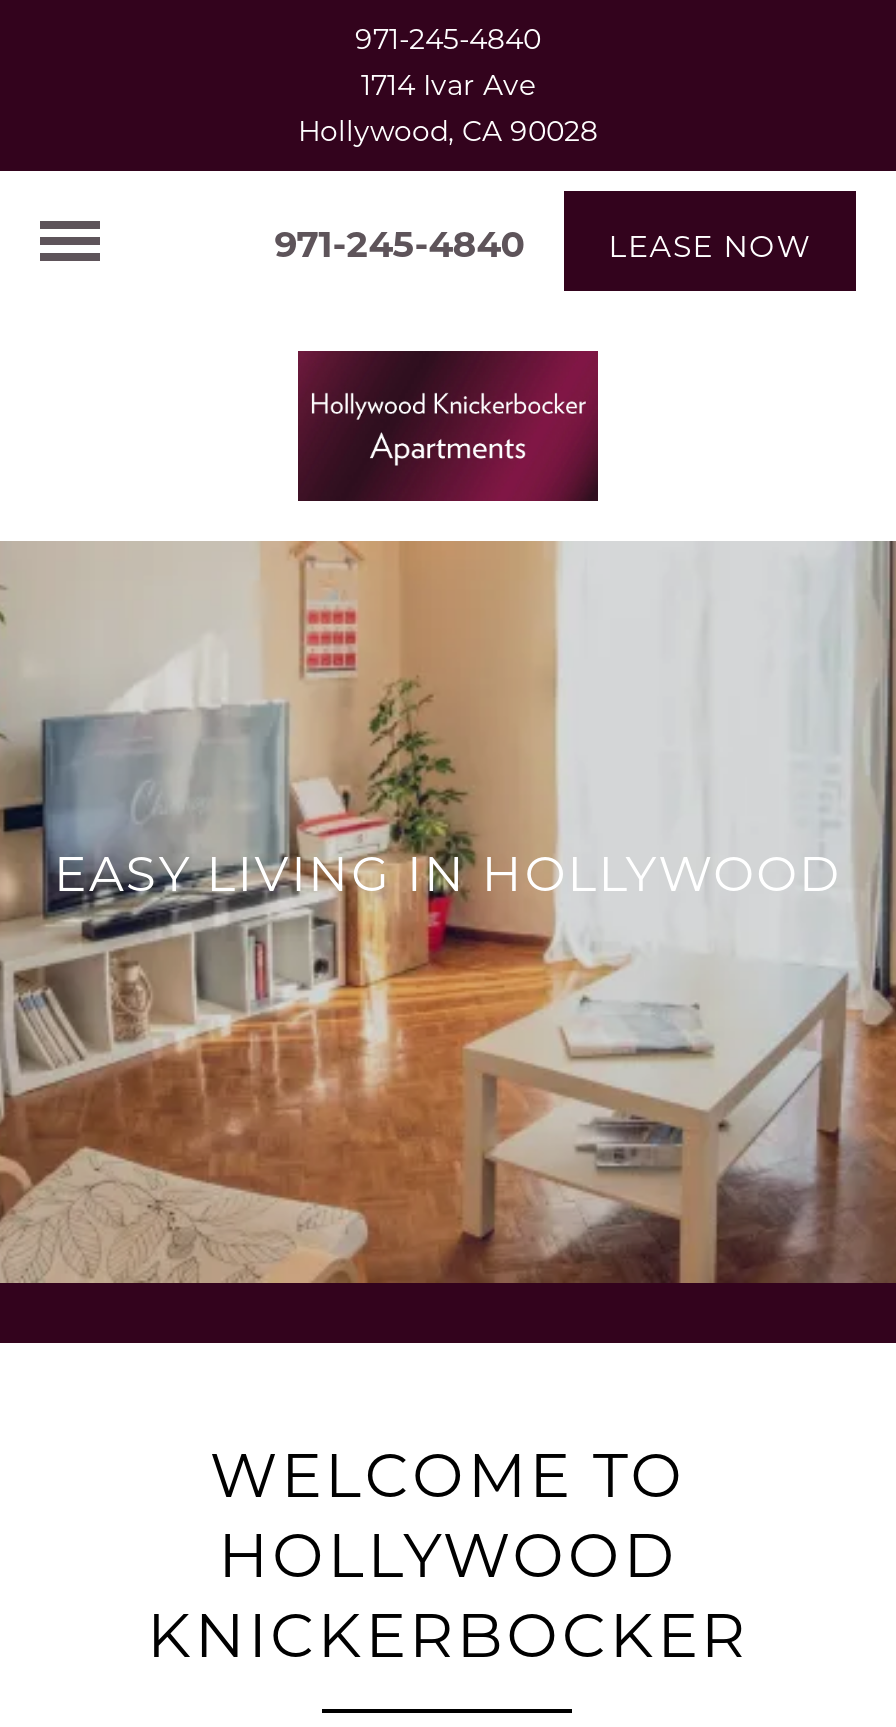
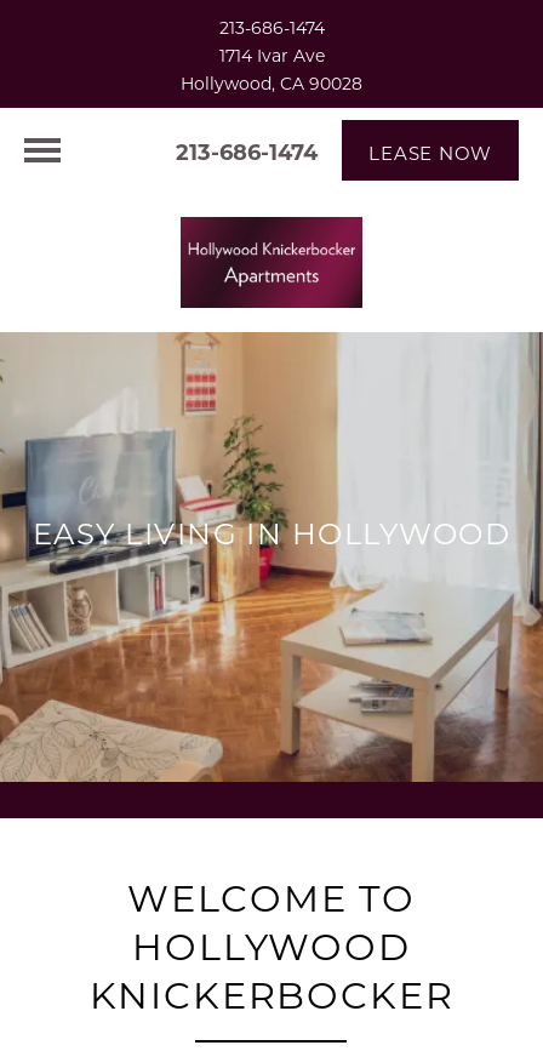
- 971-245-4840
+ 213-686-1474

- 971-245-4840
+ 213-686-1474
